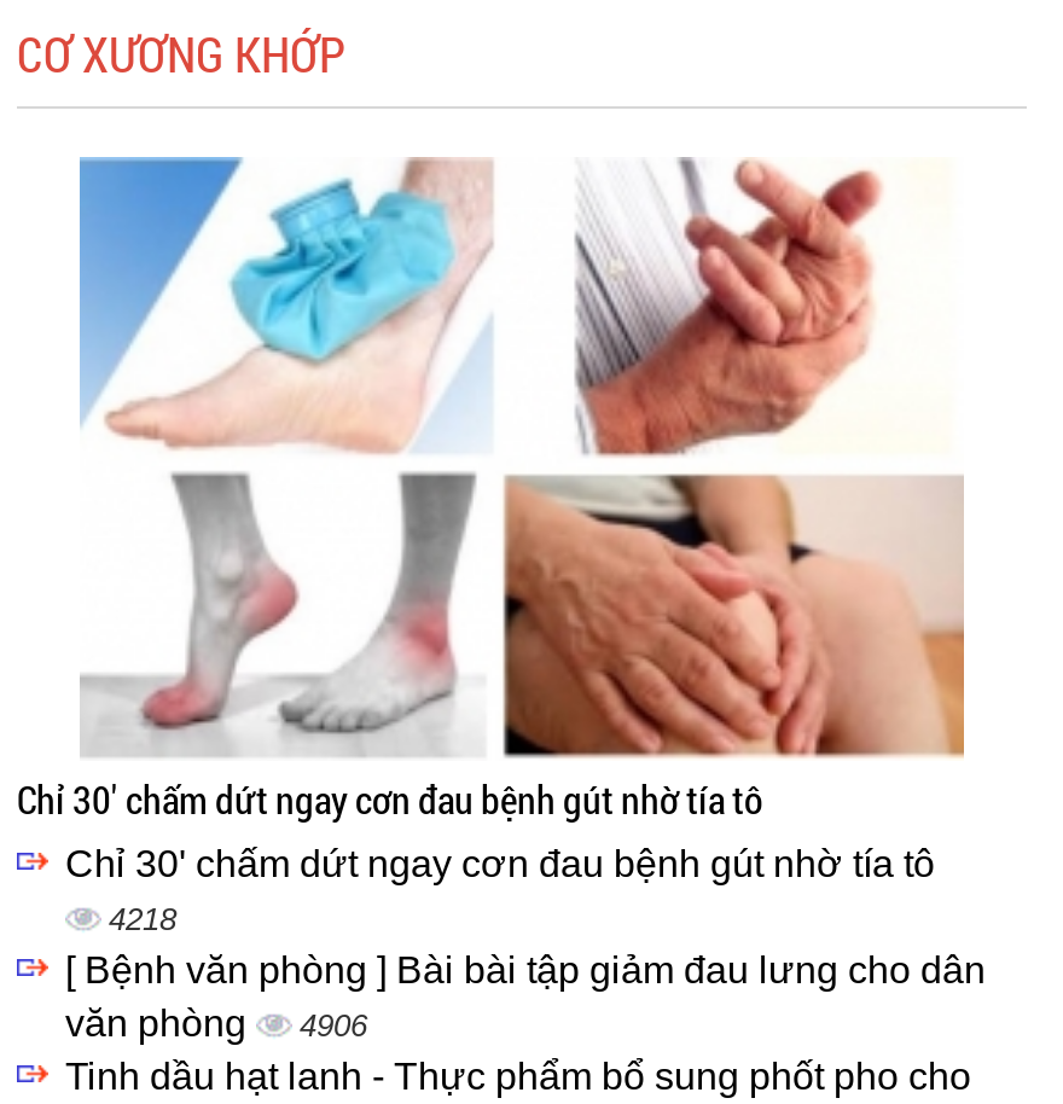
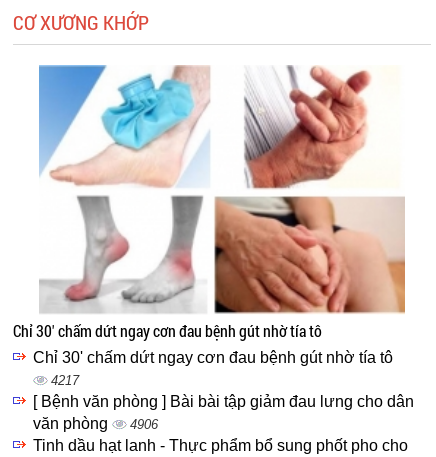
- 4218
+ 4217
